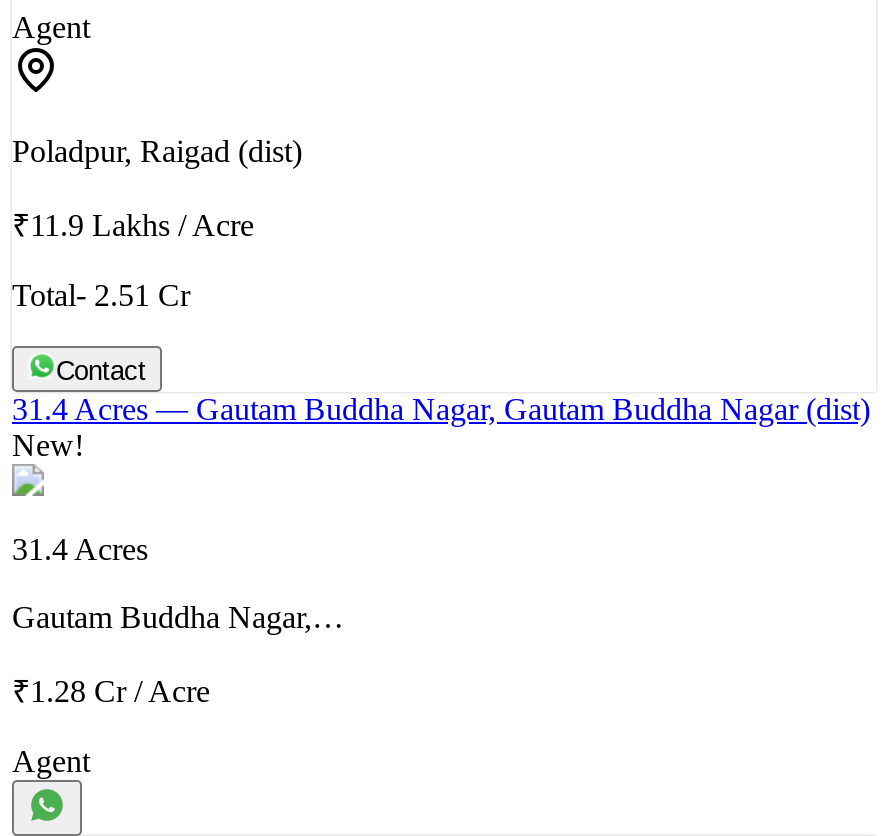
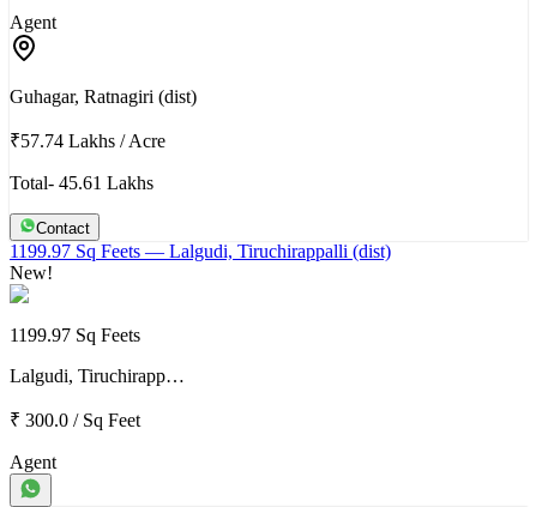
- Poladpur, Raigad (dist)
+ Guhagar, Ratnagiri (dist)

- ₹11.9 Lakhs / Acre
+ ₹57.74 Lakhs / Acre

- Total- 2.51 Cr
+ Total- 45.61 Lakhs

- 31.4 Acres— Gautam Buddha Nagar, Gautam Buddha Nagar (dist)
+ 1199.97 Sq Feets— Lalgudi, Tiruchirappalli (dist)

- 31.4 Acres
+ 1199.97 Sq Feets

- Gautam Buddha Nagar,…
+ Lalgudi, Tiruchirapp…

- ₹1.28 Cr / Acre
+ ₹ 300.0 / Sq Feet
